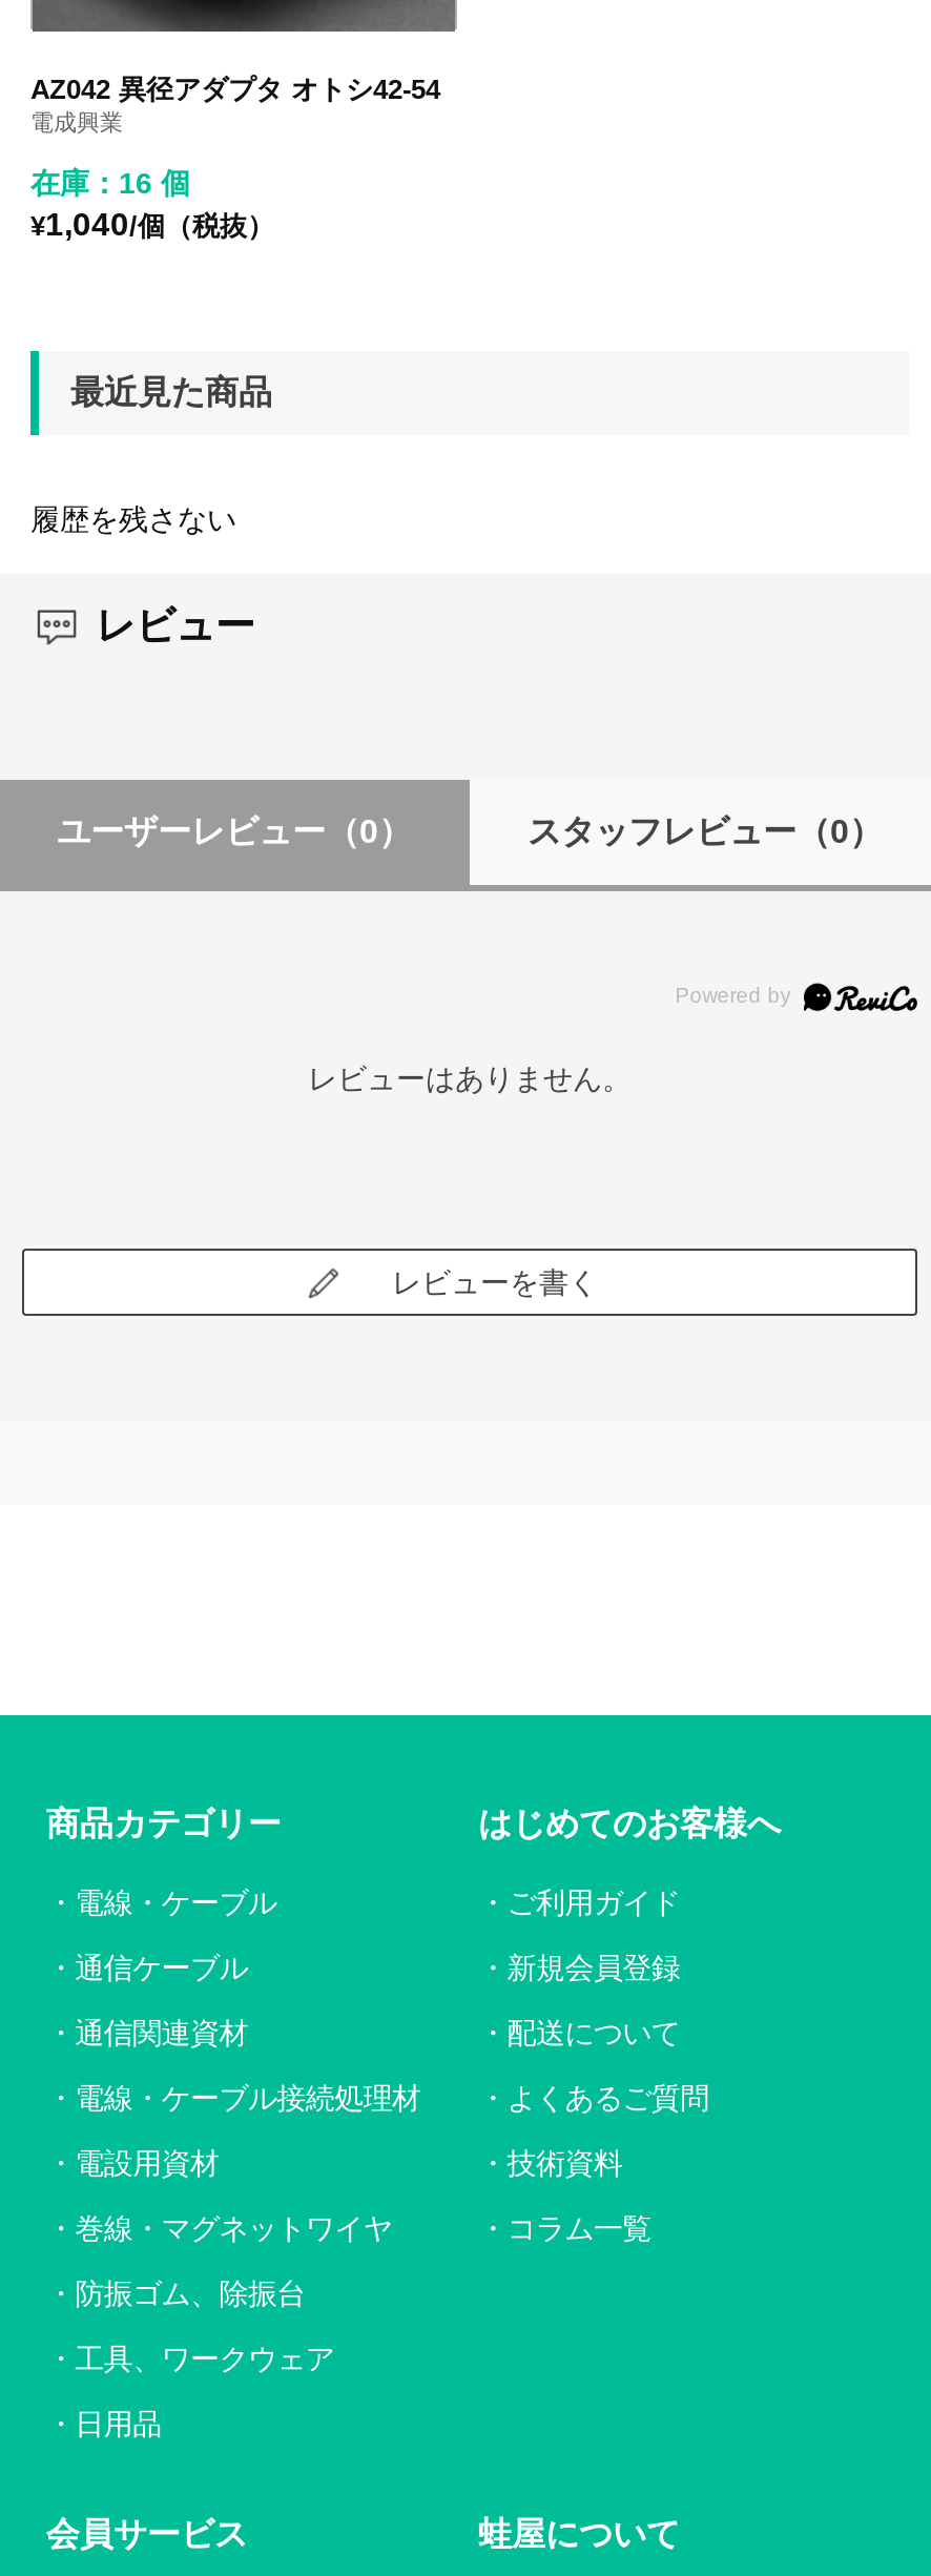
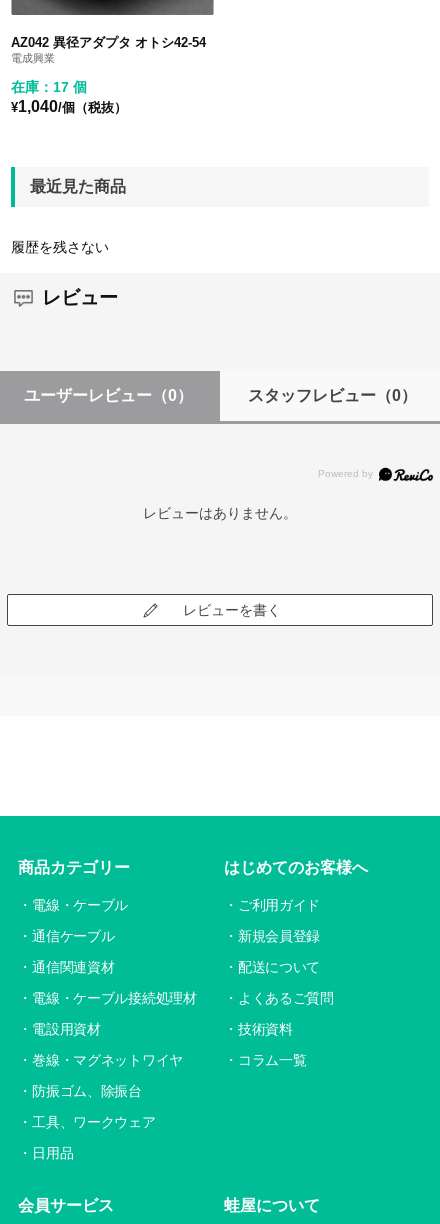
- 在庫：16 個
+ 在庫：17 個
